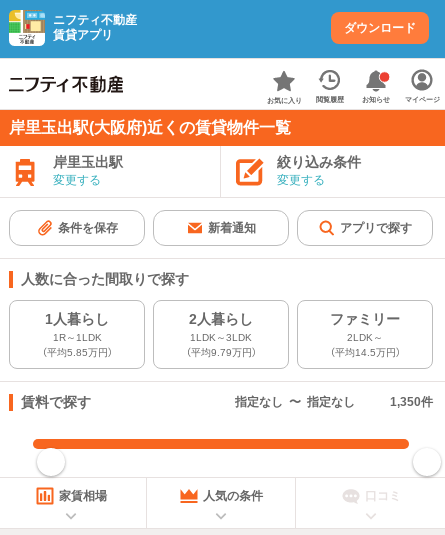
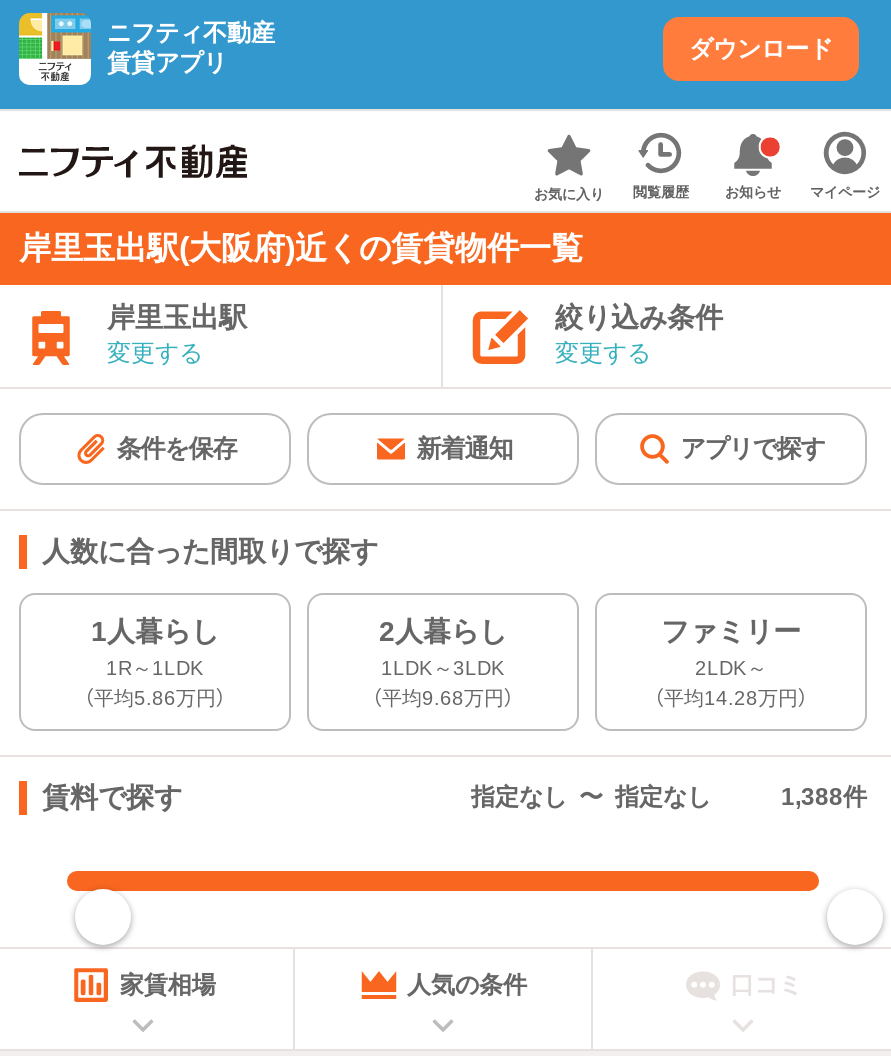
- （平均5.85万円）
+ （平均5.86万円）

- （平均9.79万円）
+ （平均9.68万円）

- （平均14.5万円）
+ （平均14.28万円）

- 1,350件
+ 1,388件
